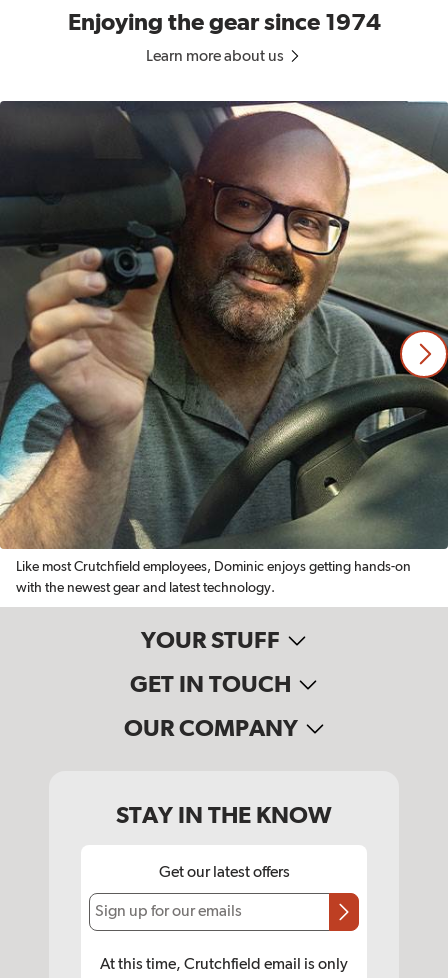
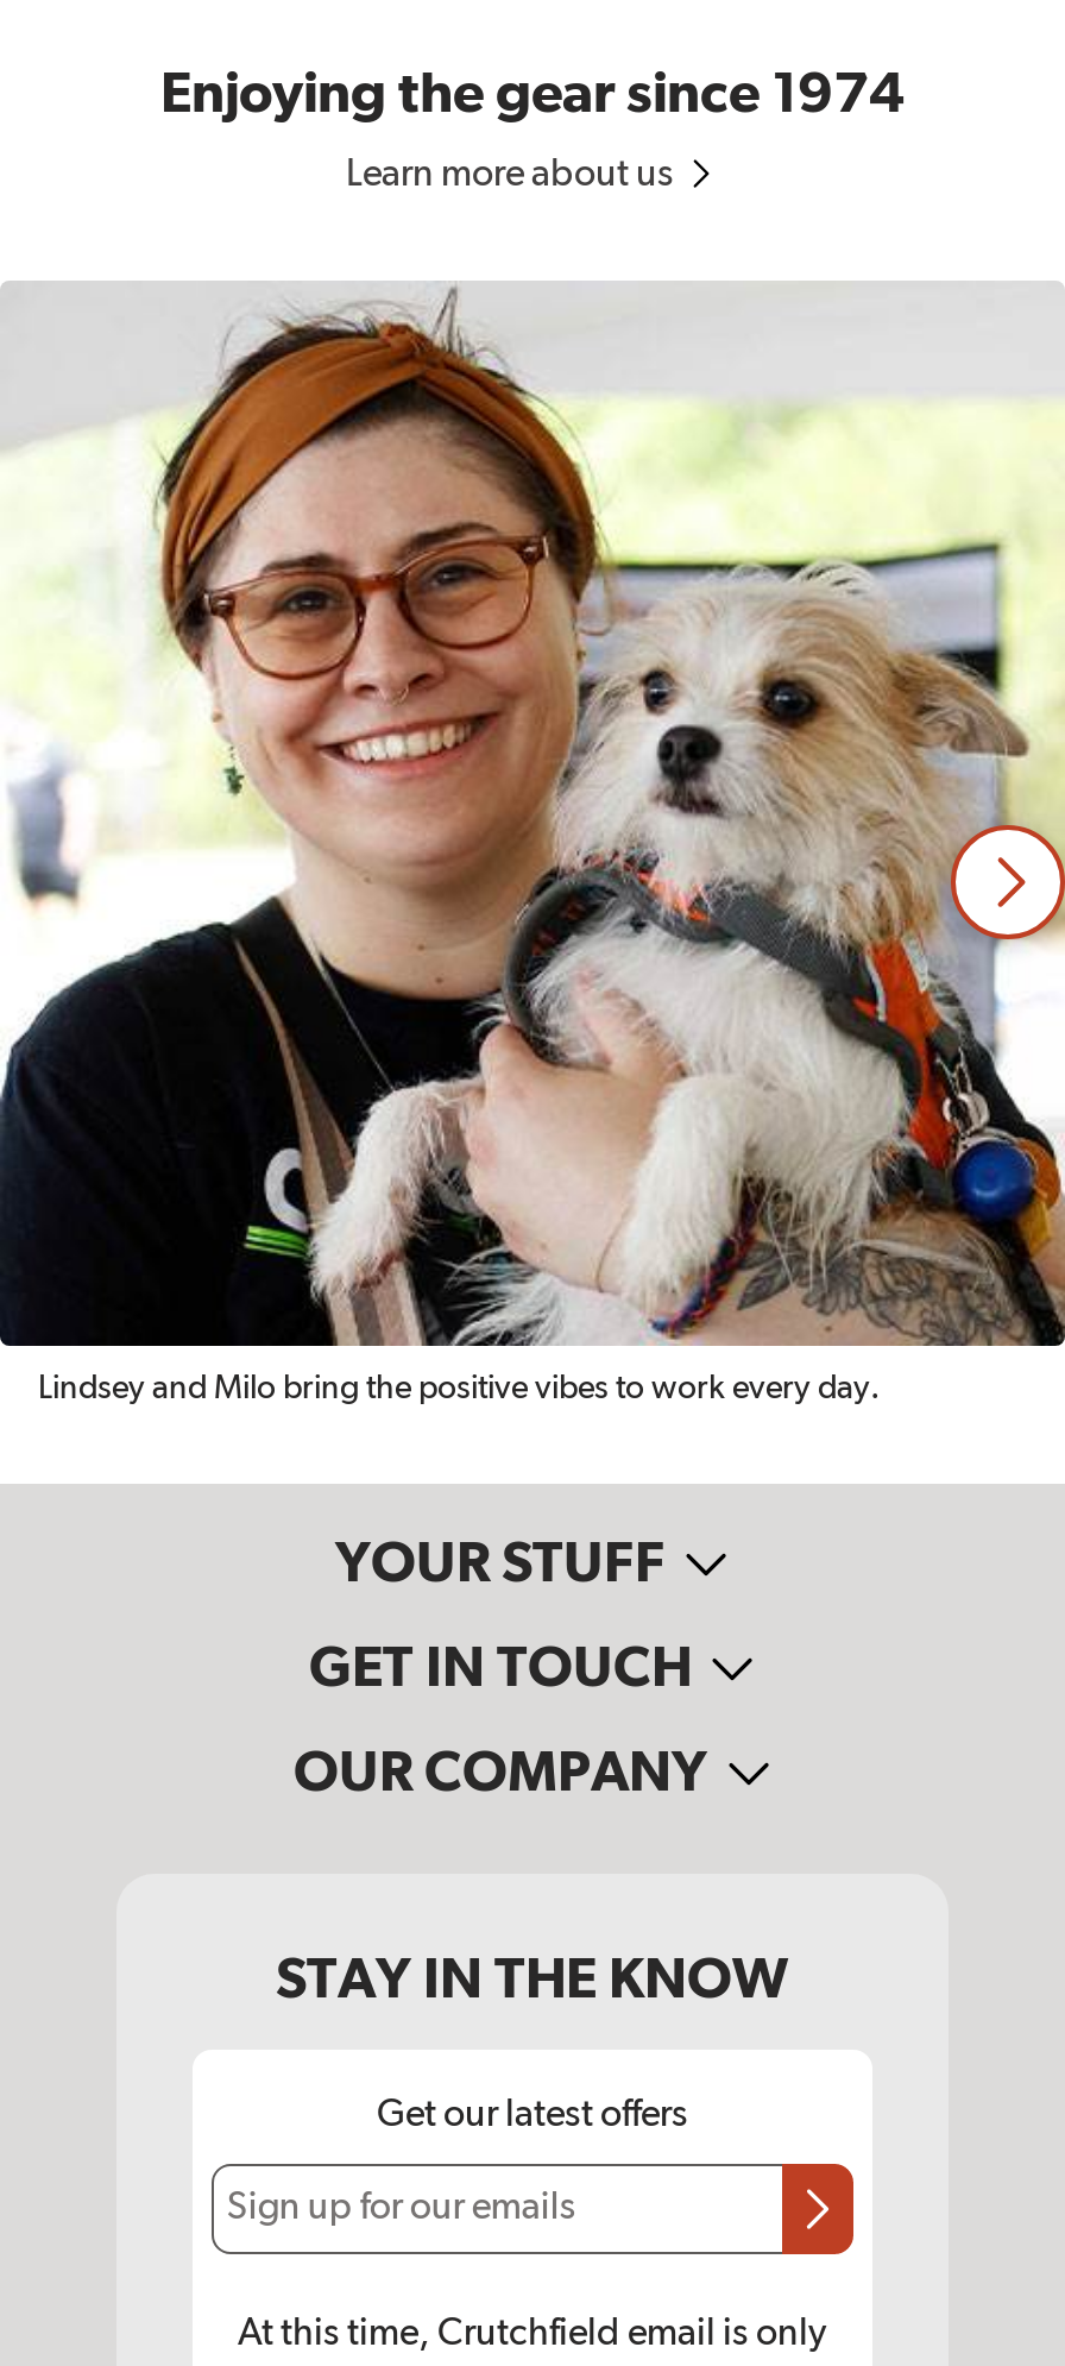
- [image]
- Like most Crutchfield employees, Dominic enjoys getting hands-on
- with the newest gear and latest technology.
+ [image]
+ Lindsey and Milo bring the positive vibes to work every day.
